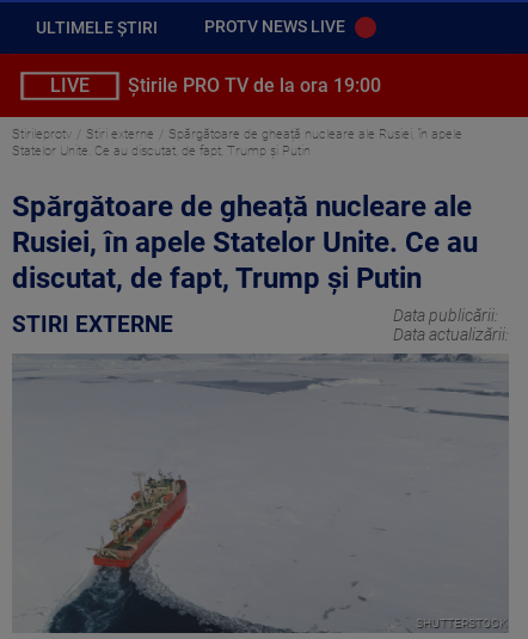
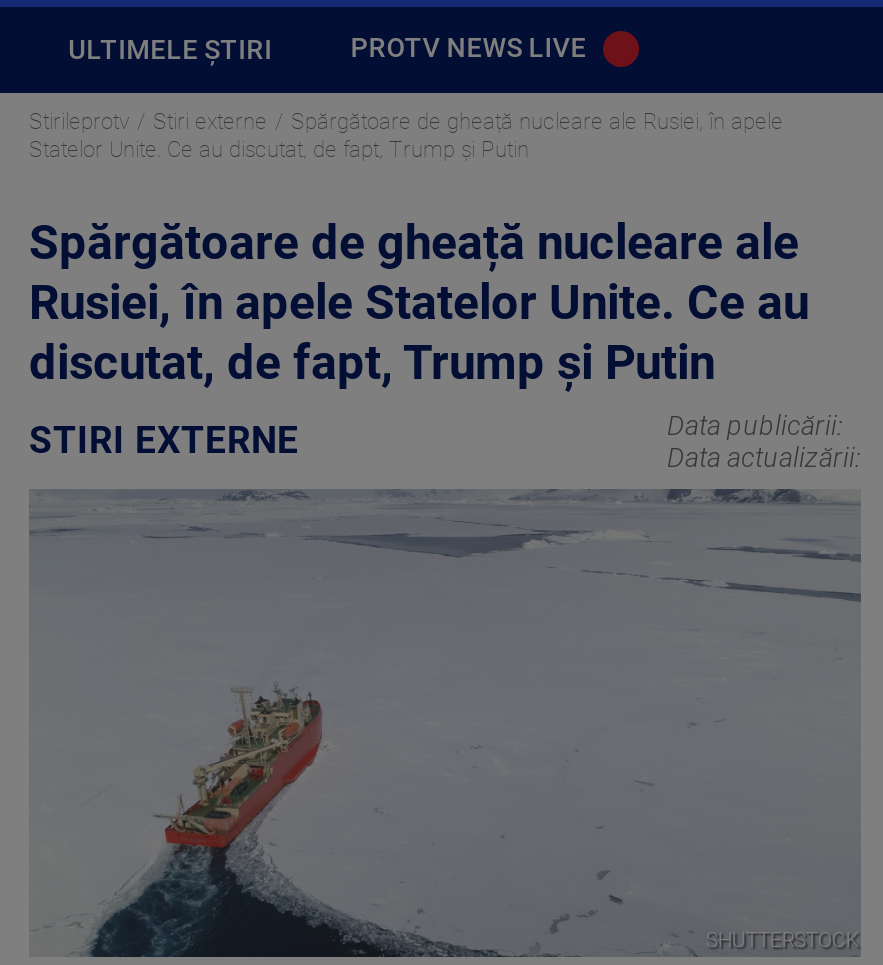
- LIVE
- Știrile PRO TV de la ora 19:00
